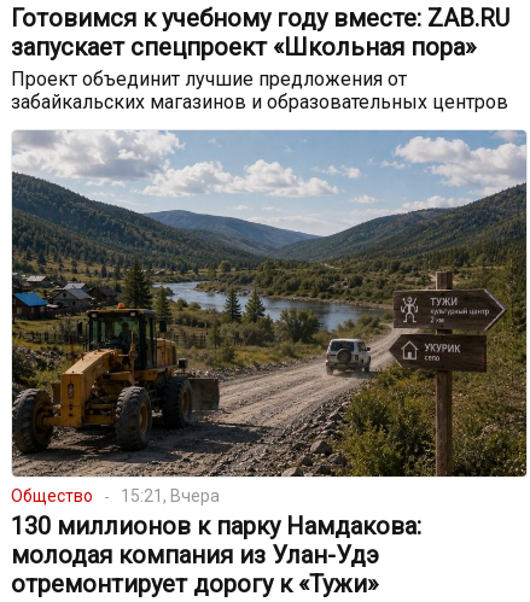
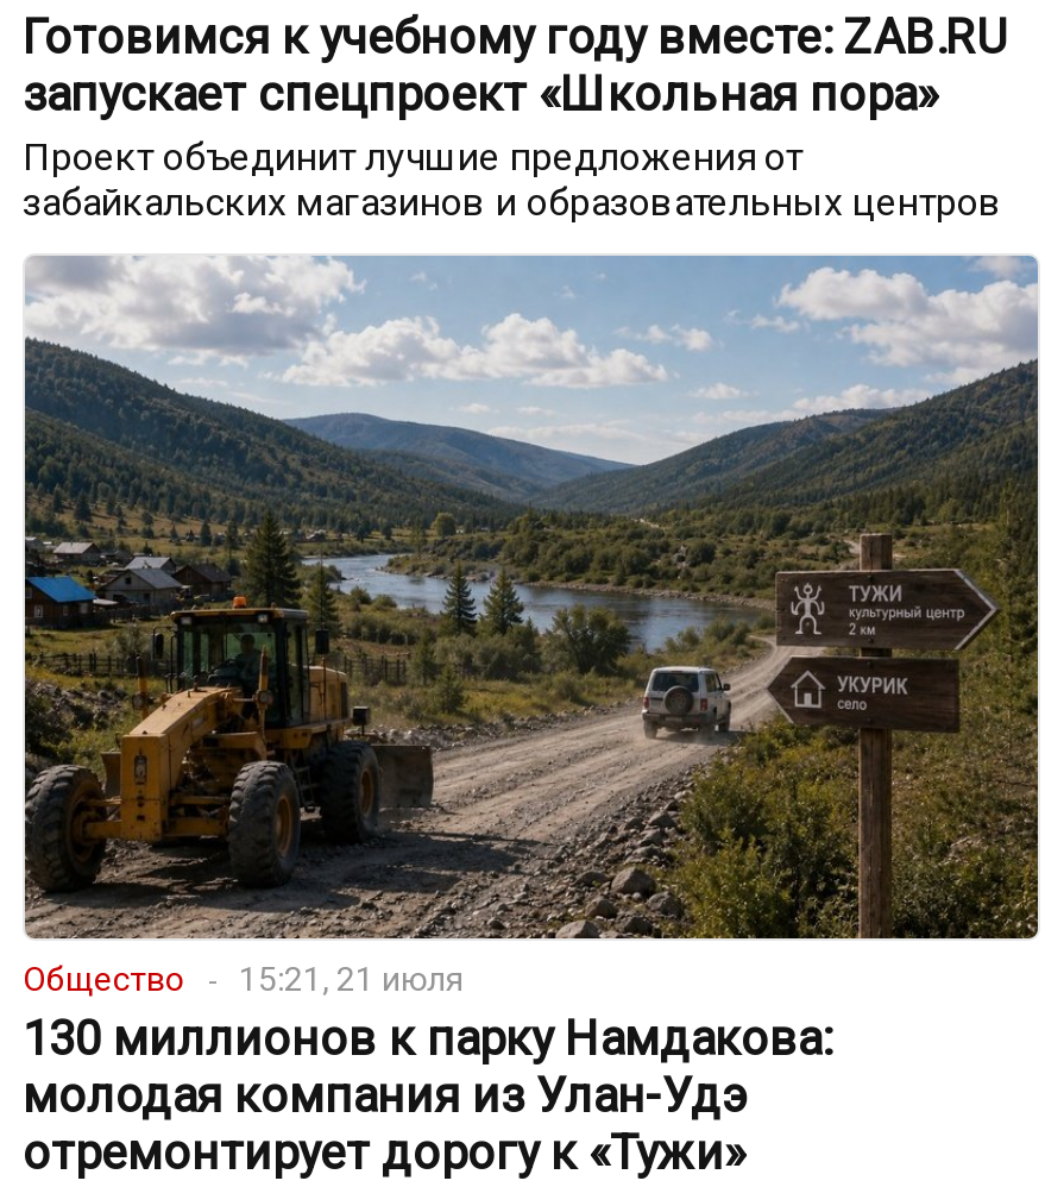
- Общество 15:21, Вчера
+ Общество 15:21, 21 июля
